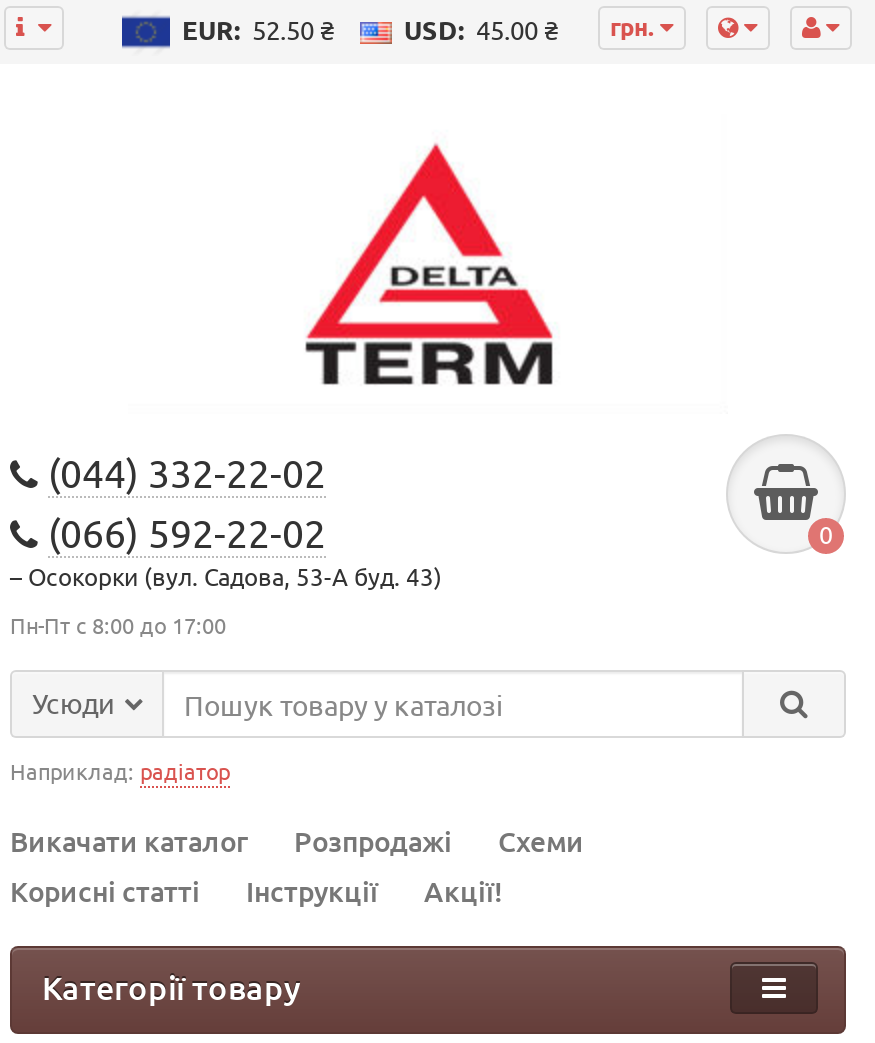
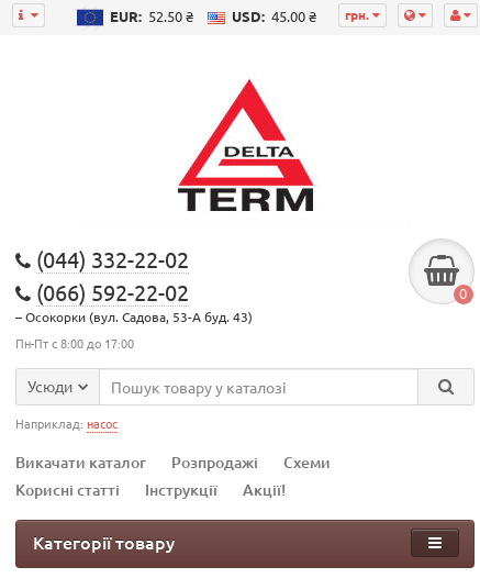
- Наприклад: радіатор
+ Наприклад: насос
